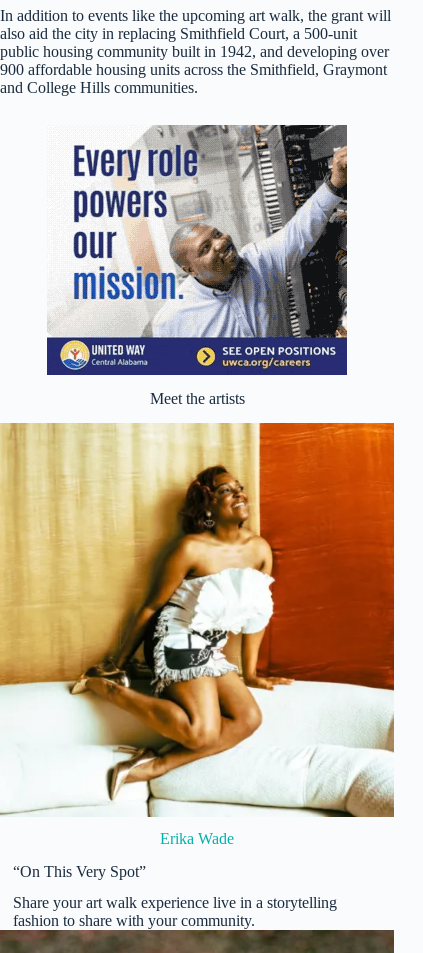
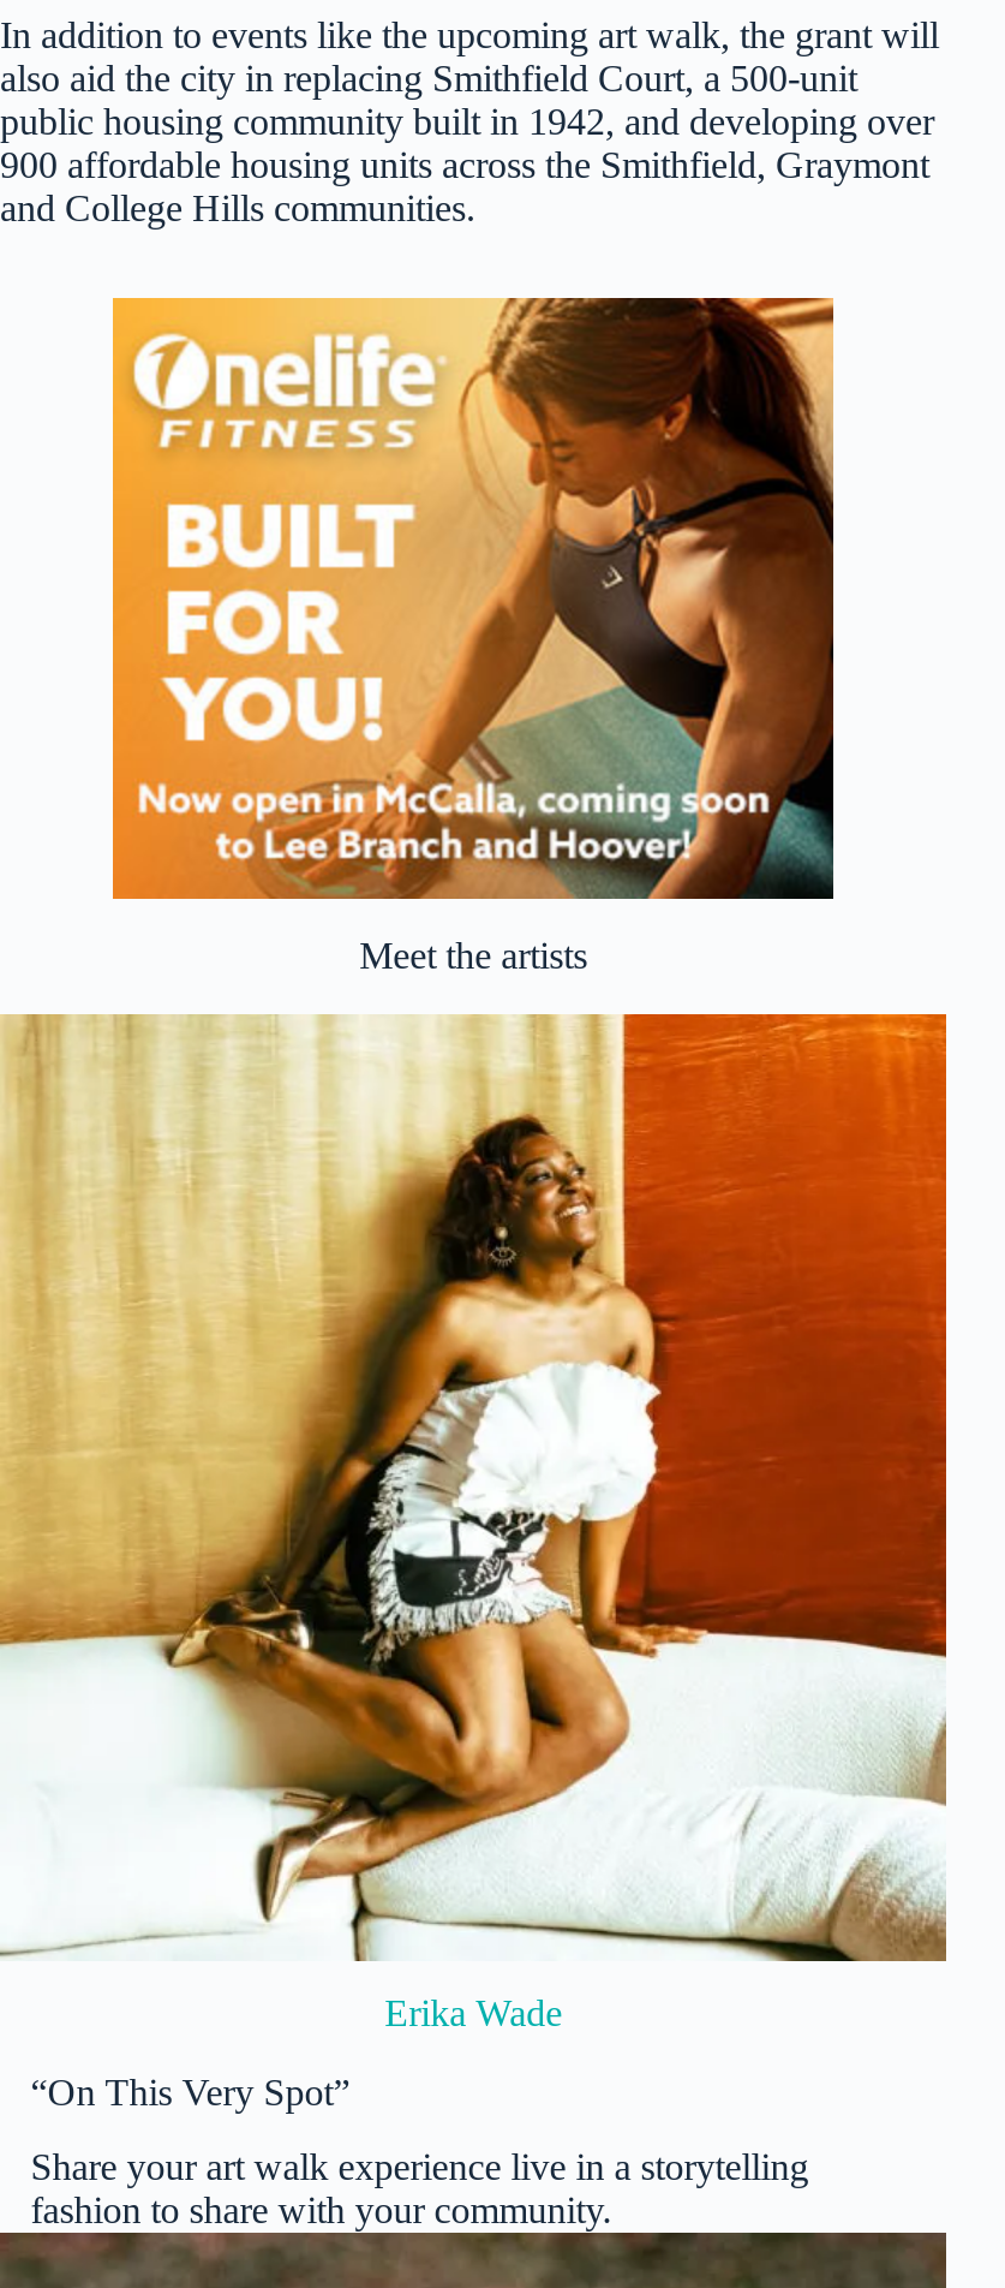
- [image]
+ [image]
